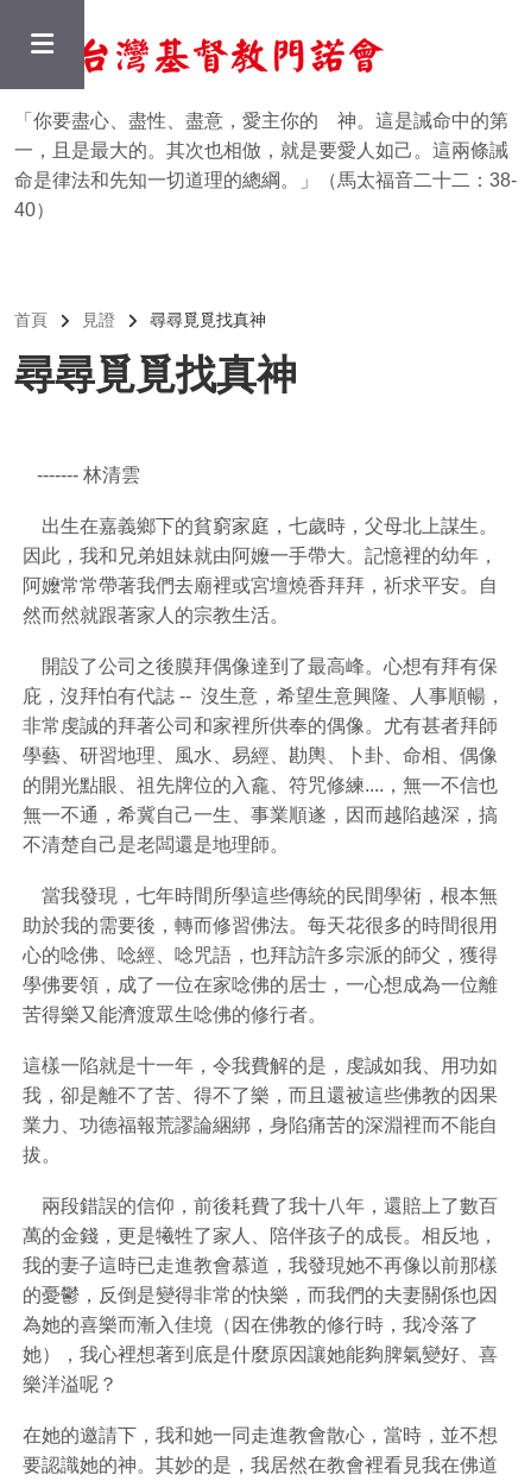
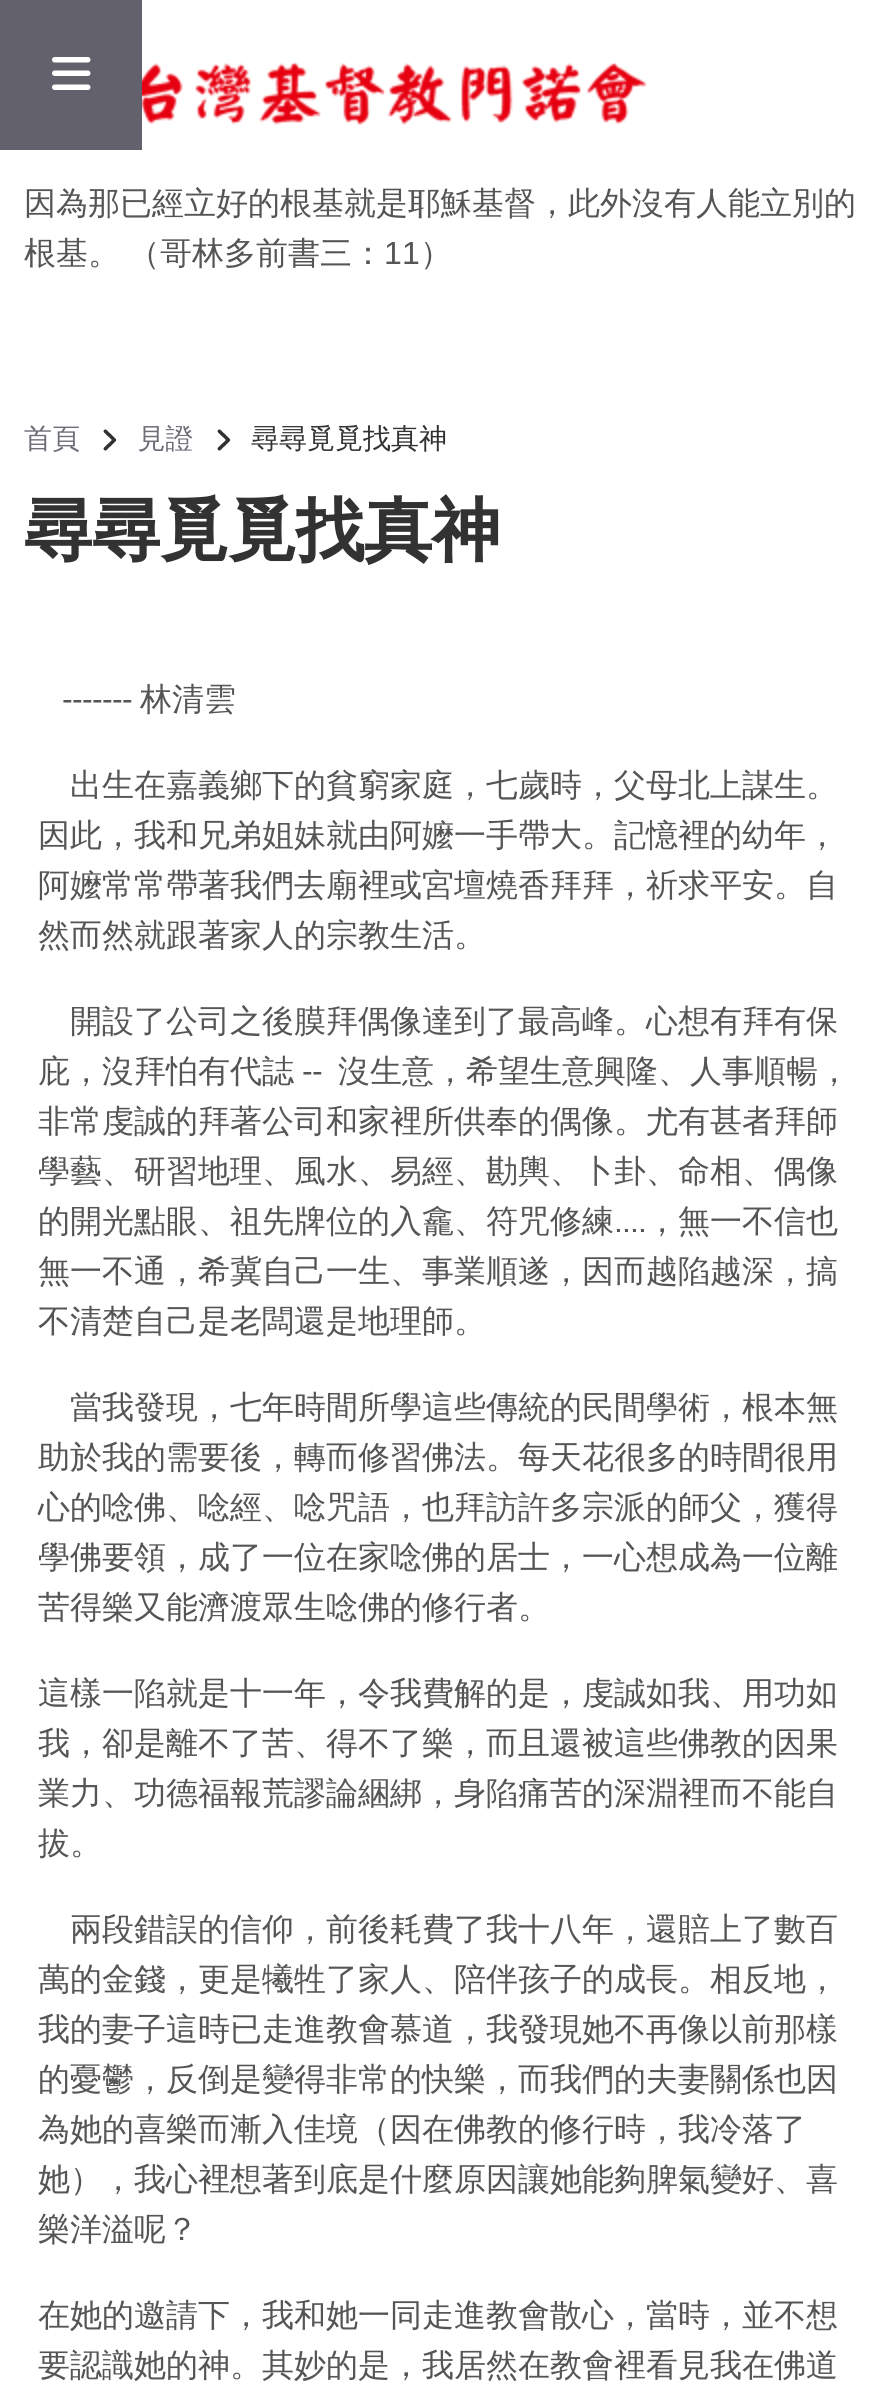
- 「你要盡心、盡性、盡意，愛主你的 神。這是誡命中的第
- 一，且是最大的。其次也相倣，就是要愛人如己。這兩條誡
- 命是律法和先知一切道理的總綱。」（馬太福音二十二：38-
- 40）
+ 因為那已經立好的根基就是耶穌基督，此外沒有人能立別的
+ 根基。 （哥林多前書三：11）
